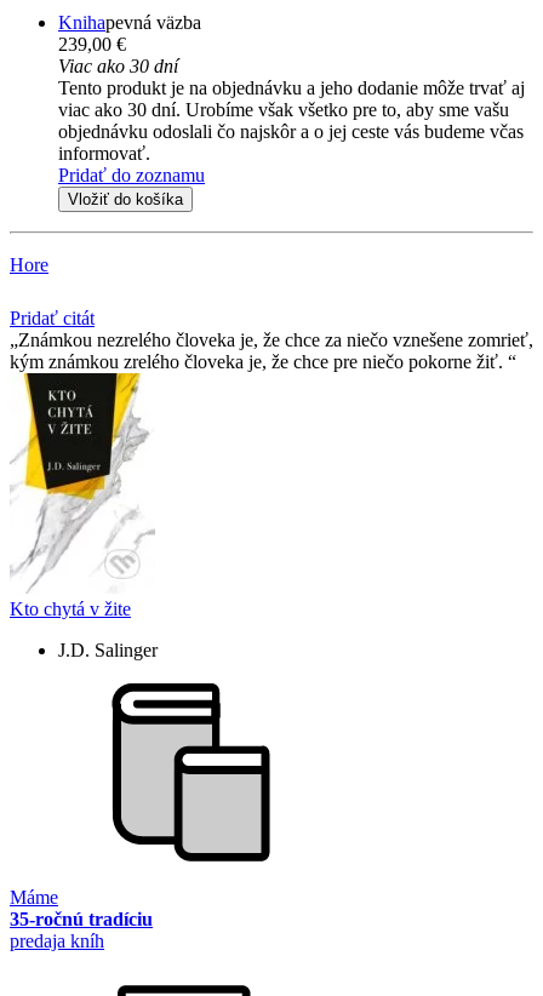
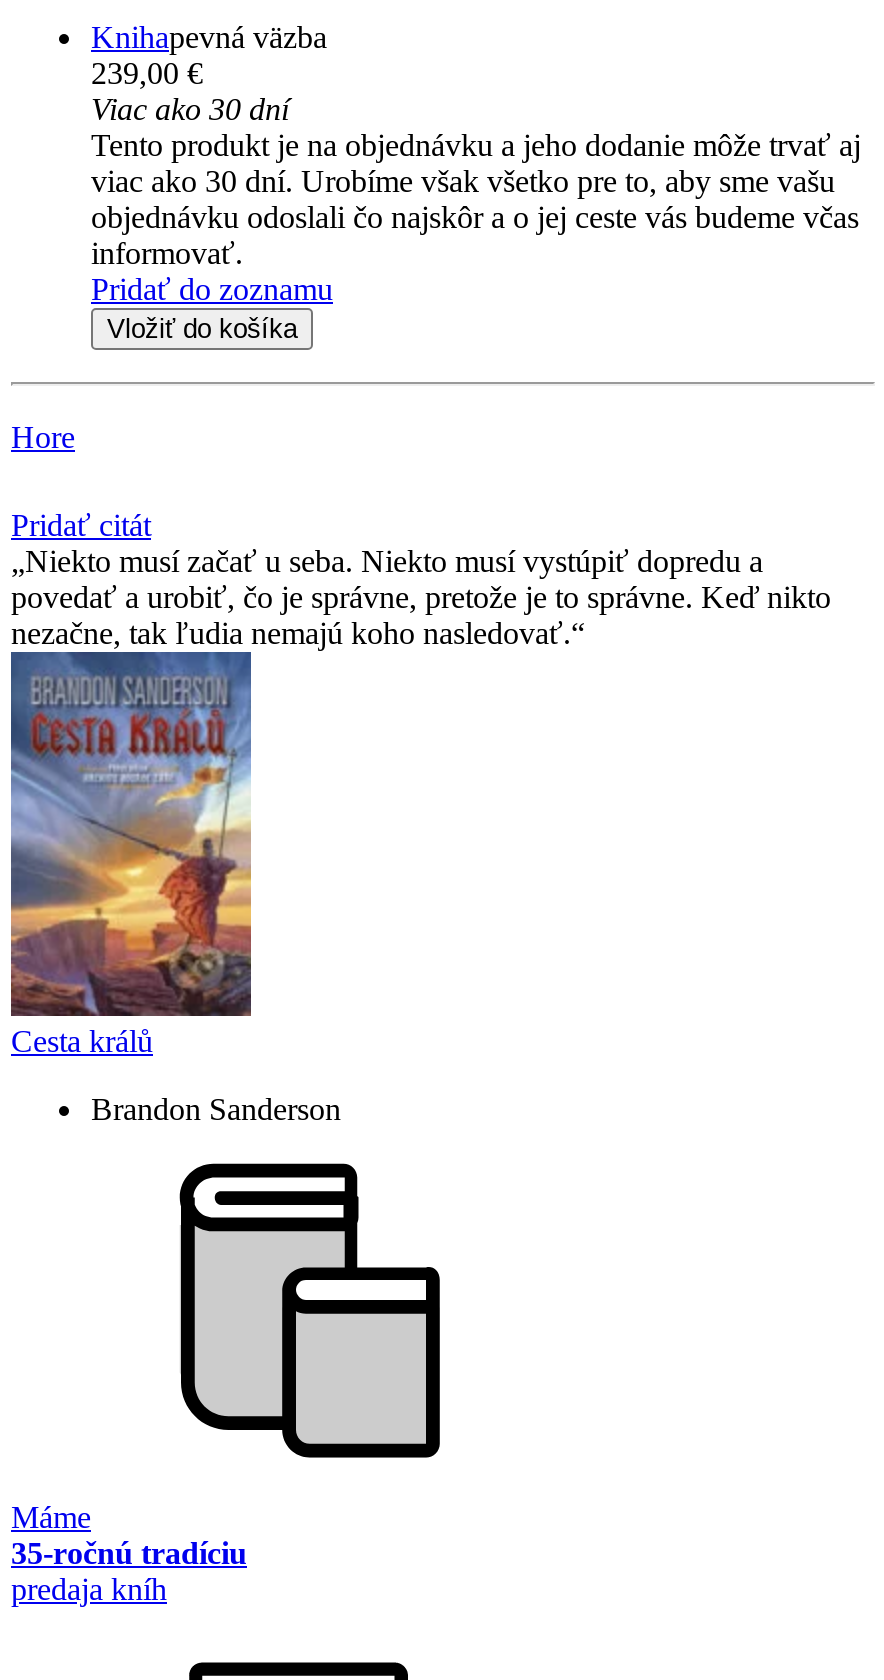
- Známkou nezrelého človeka je, že chce za niečo vznešene zomrieť,
- kým známkou zrelého človeka je, že chce pre niečo pokorne žiť.
+ Niekto musí začať u seba. Niekto musí vystúpiť dopredu a
+ povedať a urobiť, čo je správne, pretože je to správne. Keď nikto
+ nezačne, tak ľudia nemajú koho nasledovať.

- [image]
- Kto chytá v žite
+ [image]
+ Cesta králů

- J.D. Salinger
+ Brandon Sanderson
